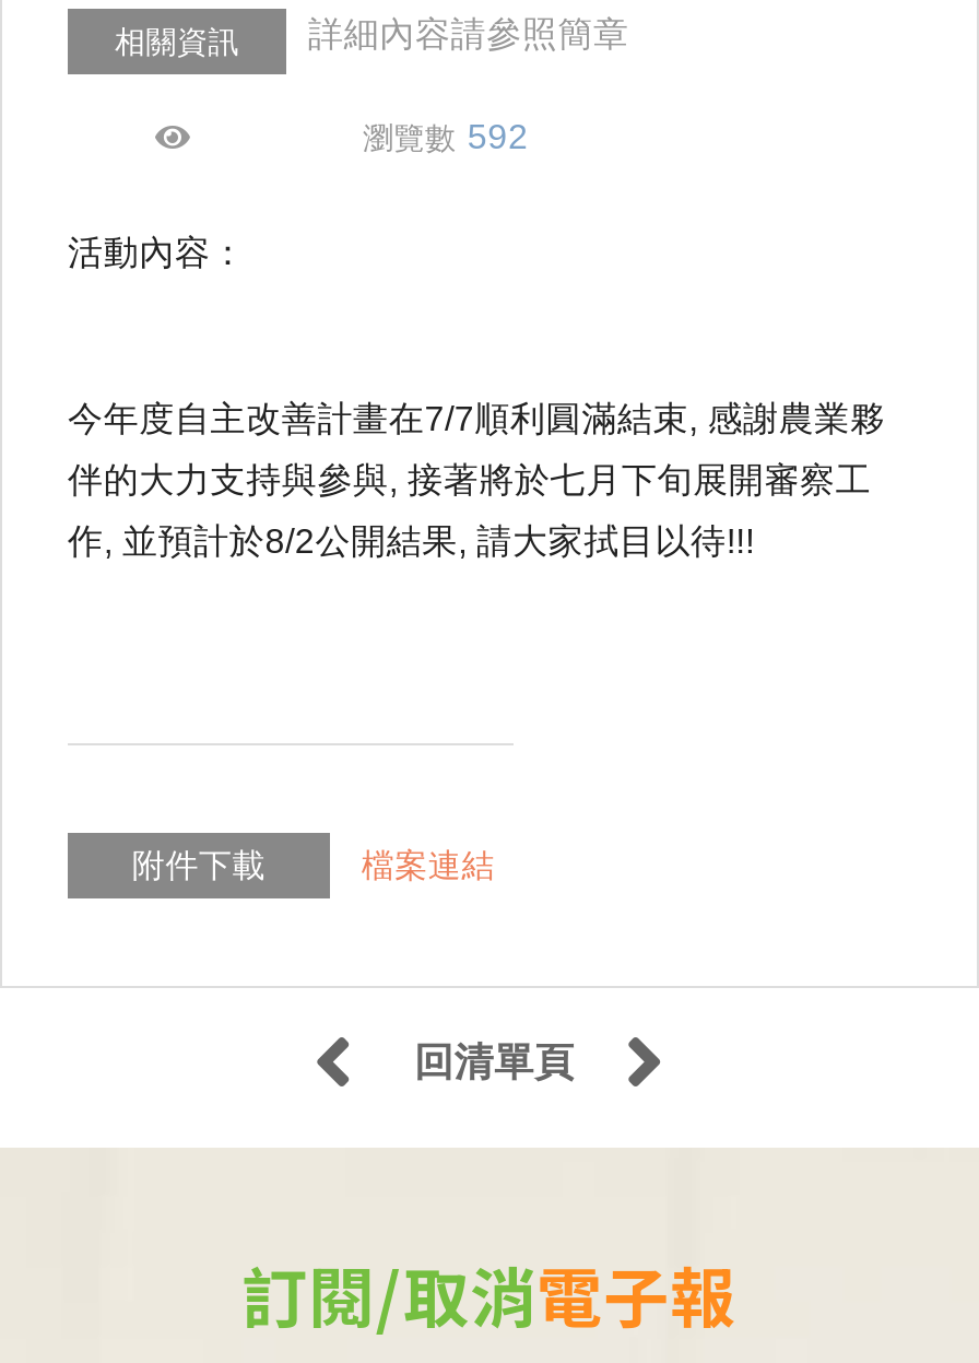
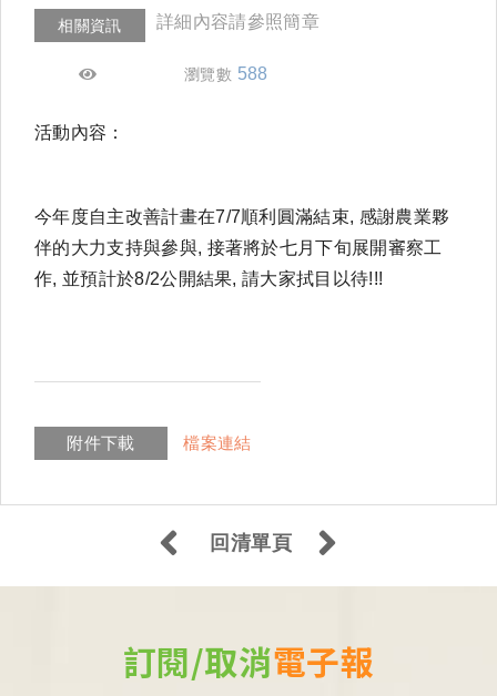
- 瀏覽數 592
+ 瀏覽數 588
